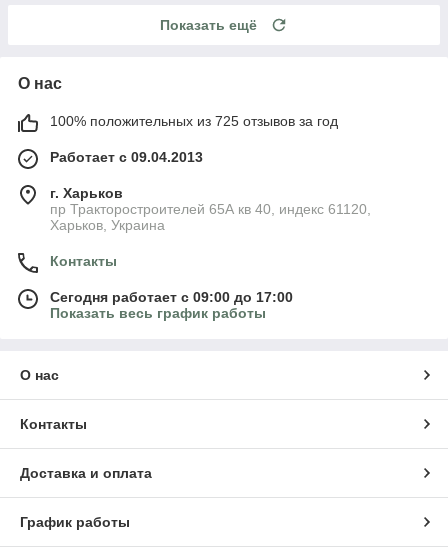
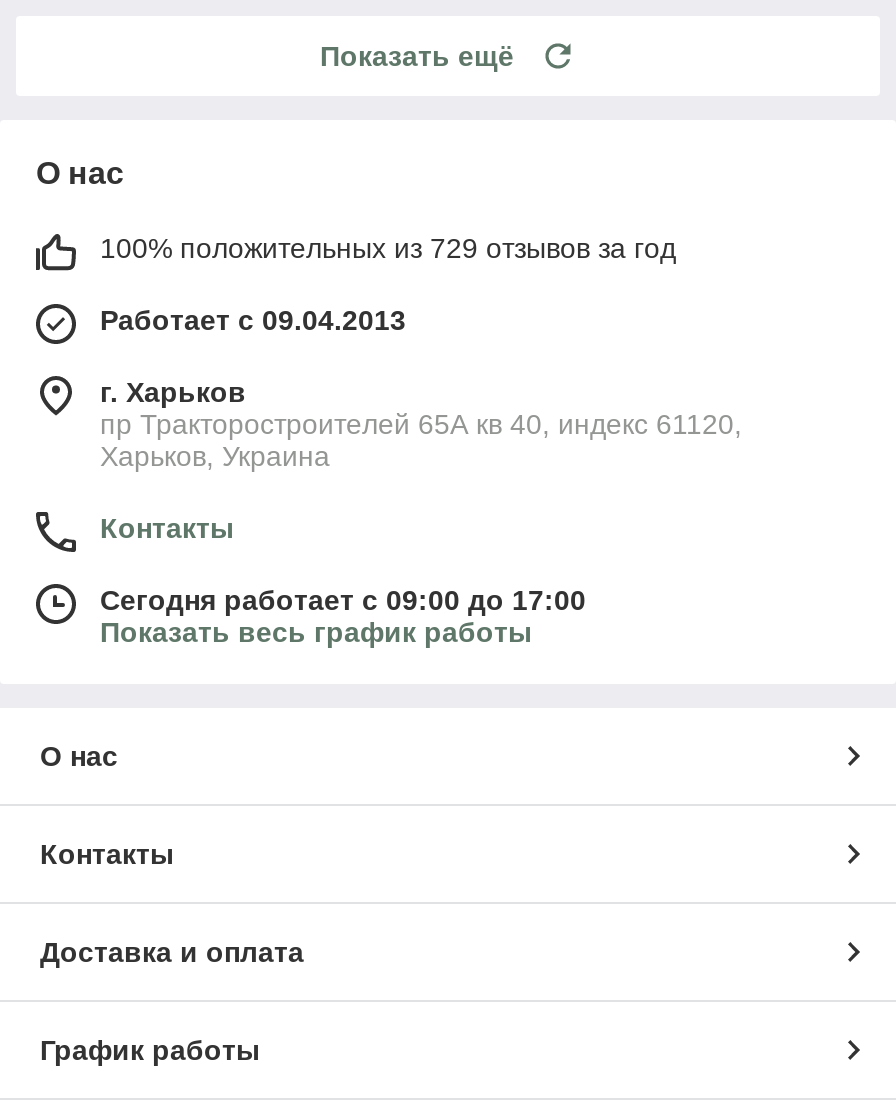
- 100% положительных из 725 отзывов за год
+ 100% положительных из 729 отзывов за год
